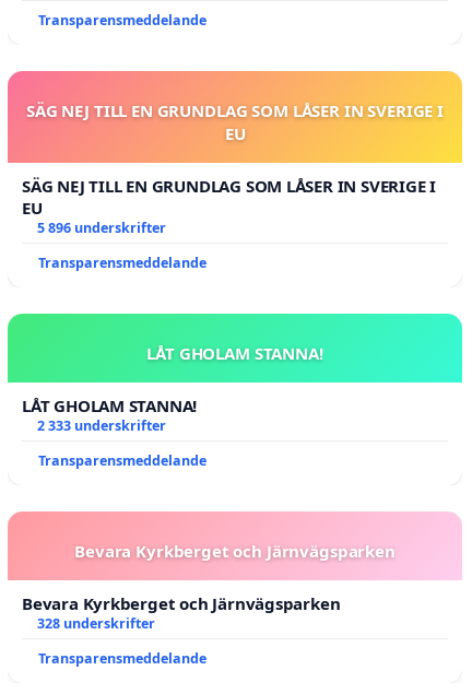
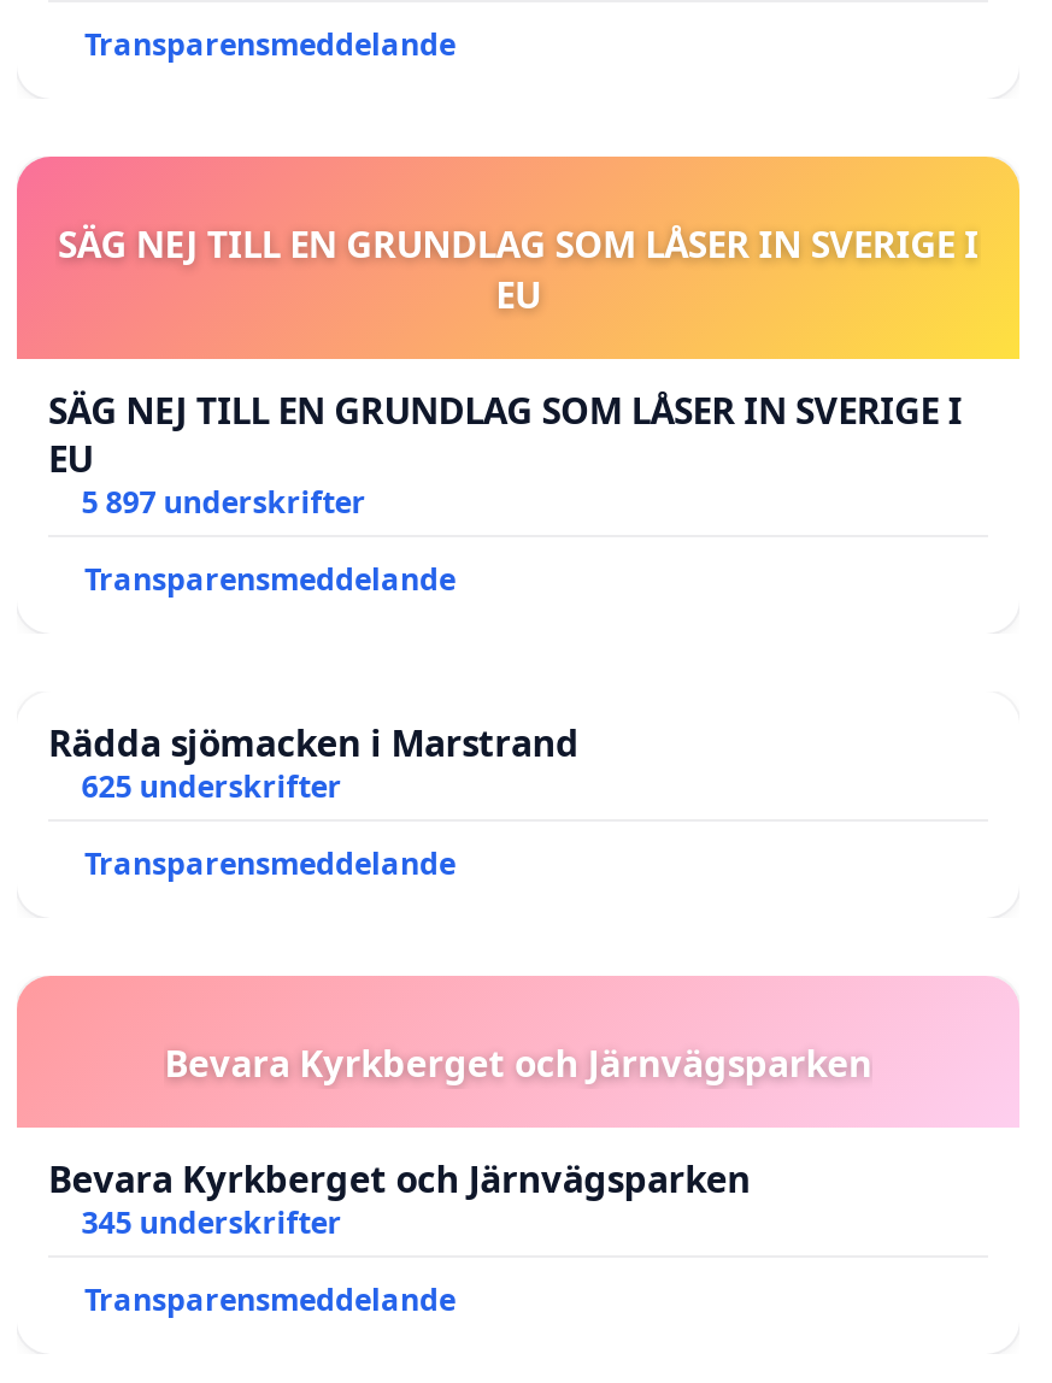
- 5 896 underskrifter
+ 5 897 underskrifter

- LÅT GHOLAM STANNA!
- LÅT GHOLAM STANNA!
- 2 333 underskrifter
+ Rädda sjömacken i Marstrand
+ 625 underskrifter

- 328 underskrifter
+ 345 underskrifter
